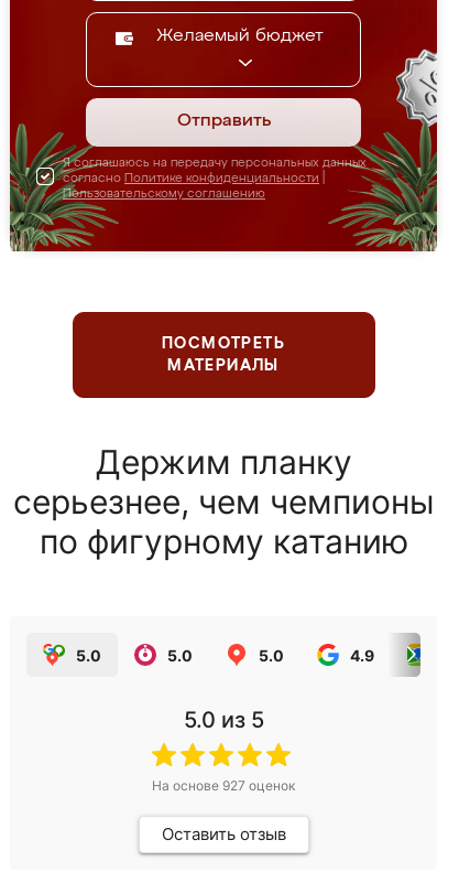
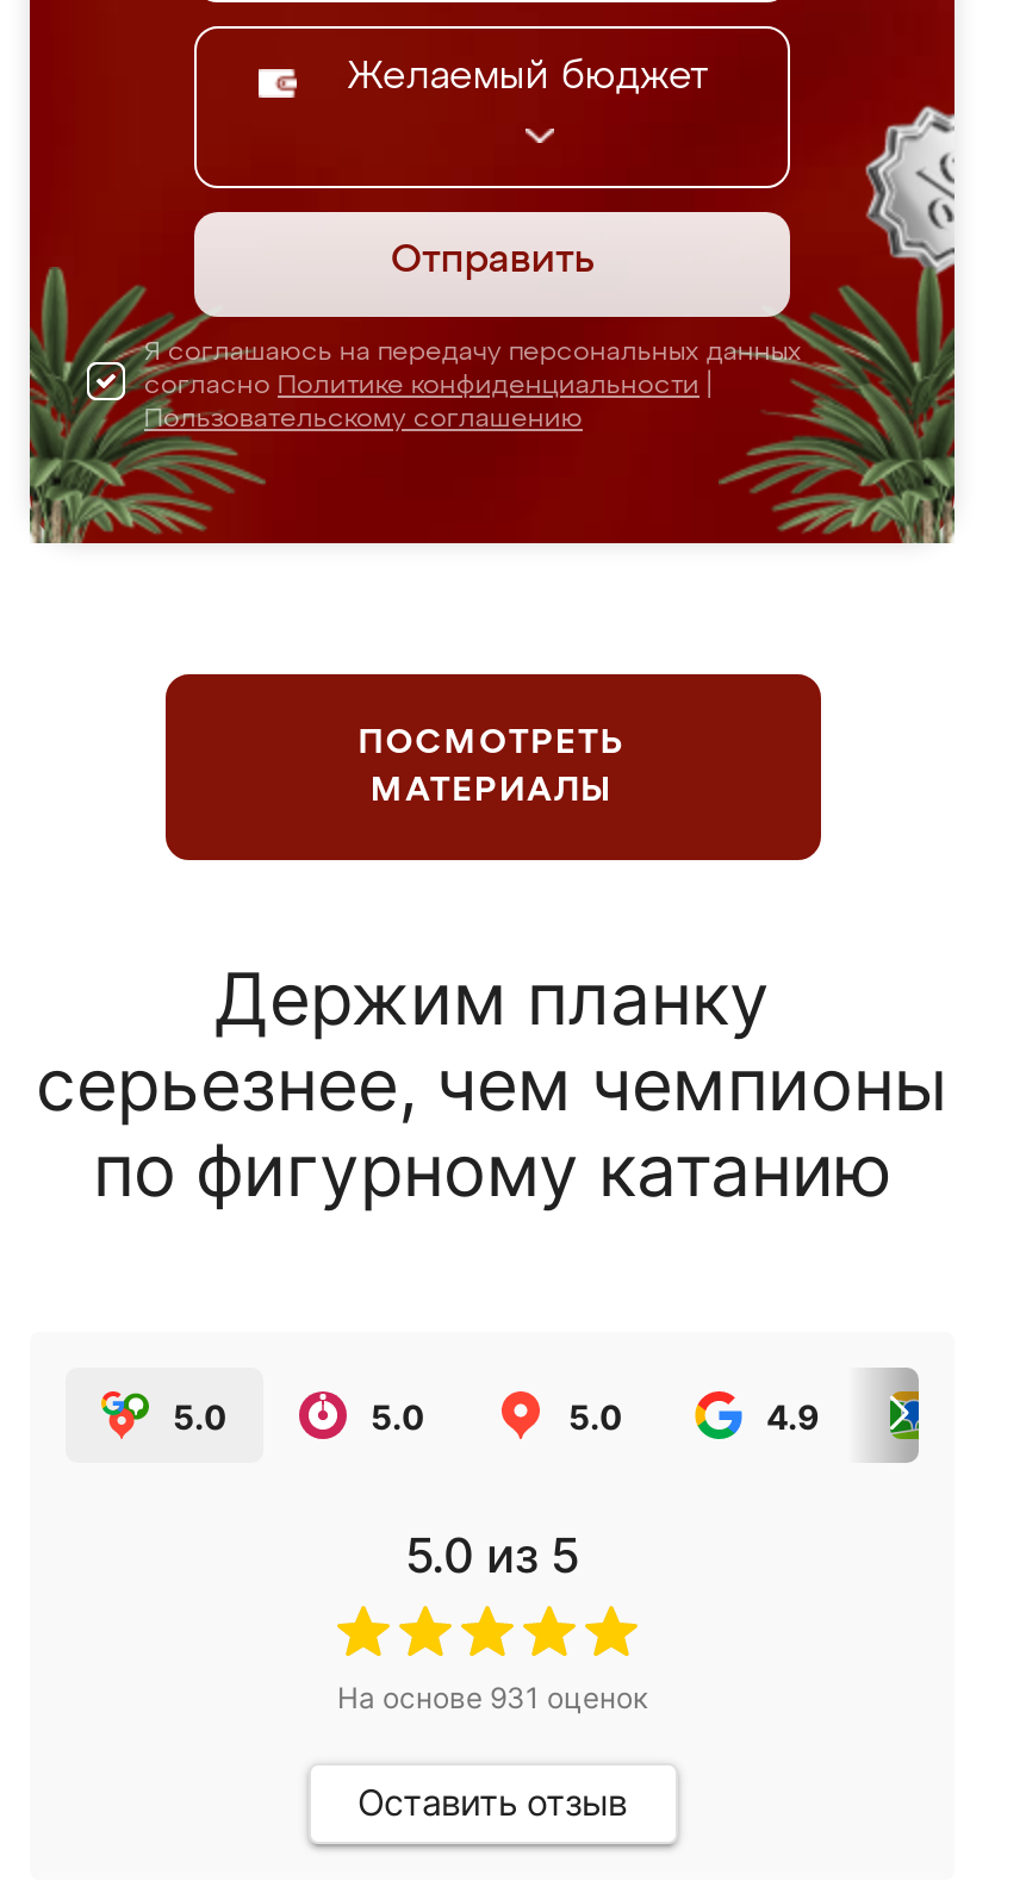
- На основе 927 оценок
+ На основе 931 оценок
